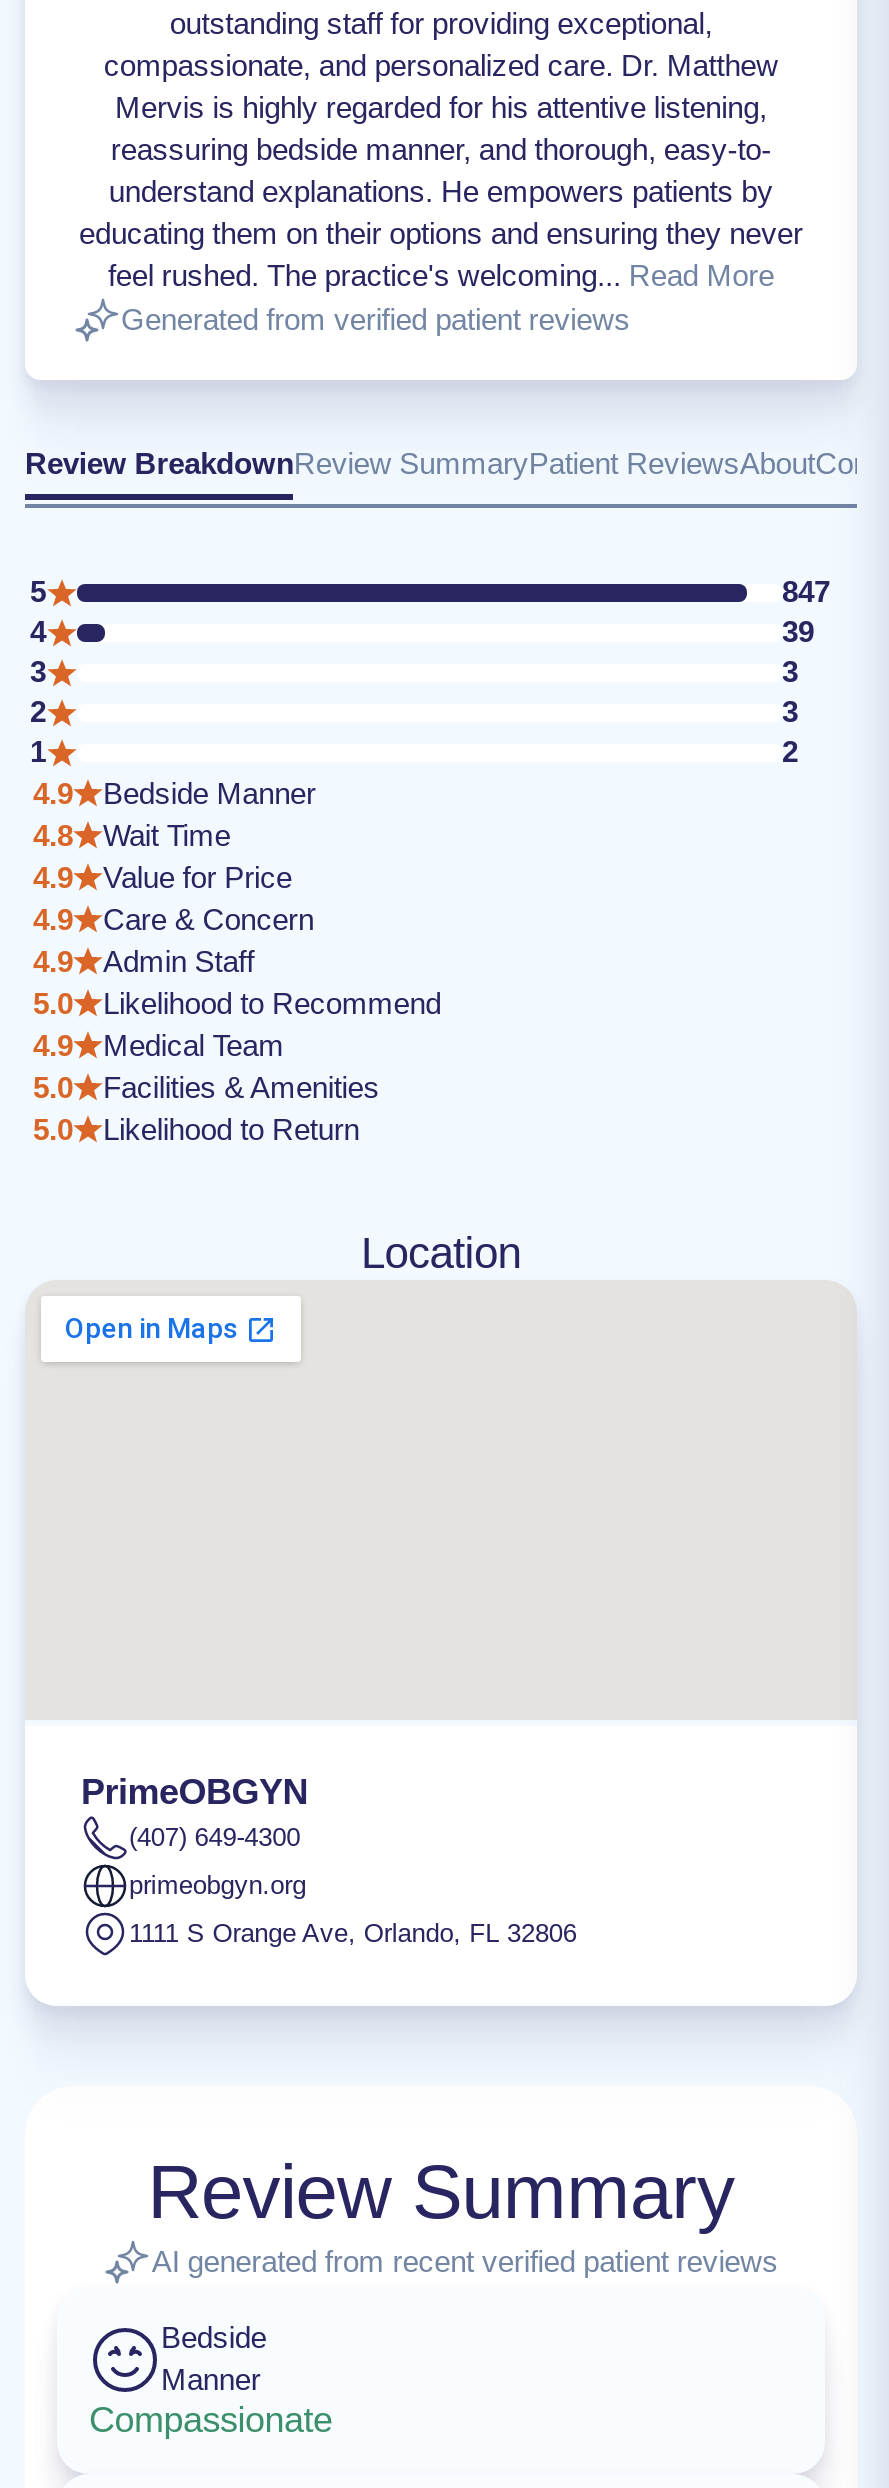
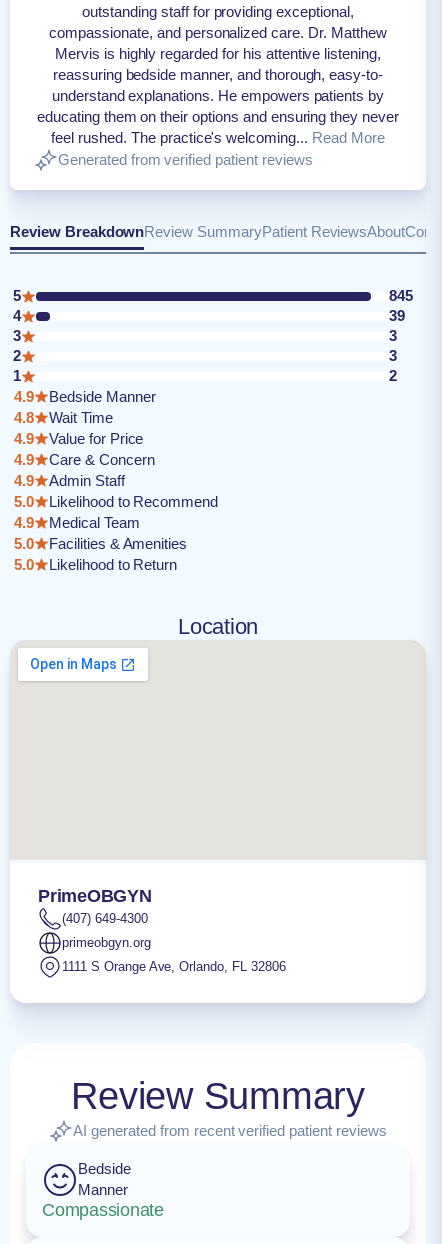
- 847
+ 845
